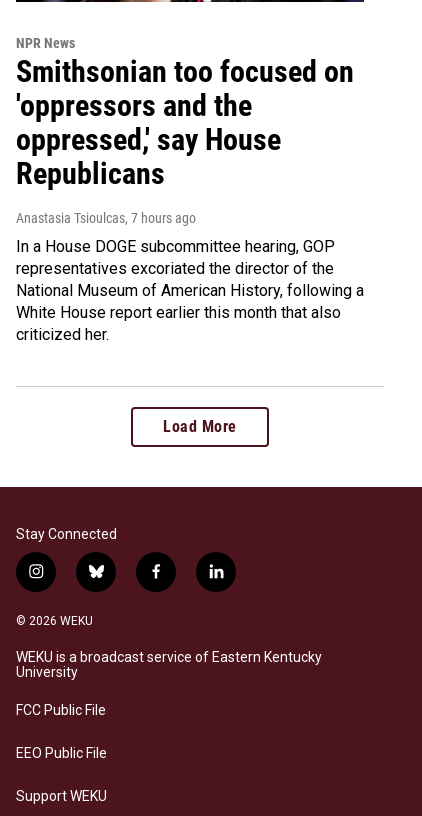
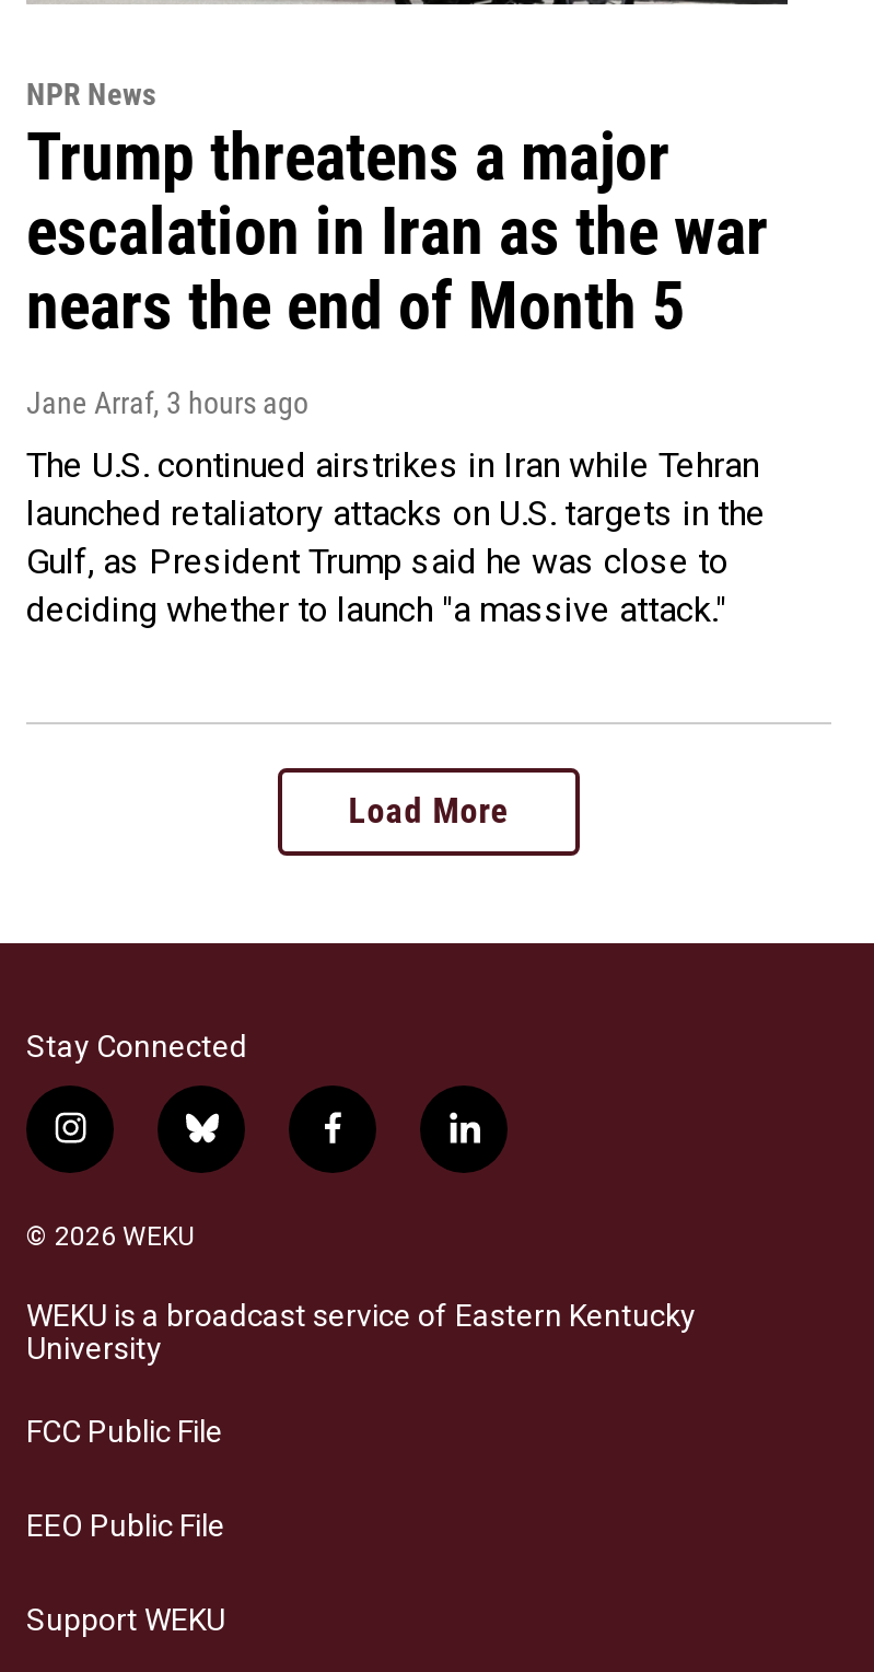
- Smithsonian too focused on
- 'oppressors and the
- oppressed,' say House
- Republicans
+ Trump threatens a major
+ escalation in Iran as the war
+ nears the end of Month 5

- Anastasia Tsioulcas, 7 hours ago
+ Jane Arraf, 3 hours ago

- In a House DOGE subcommittee hearing, GOP
- representatives excoriated the director of the
- National Museum of American History, following a
- White House report earlier this month that also
- criticized her.
+ The U.S. continued airstrikes in Iran while Tehran
+ launched retaliatory attacks on U.S. targets in the
+ Gulf, as President Trump said he was close to
+ deciding whether to launch "a massive attack."
